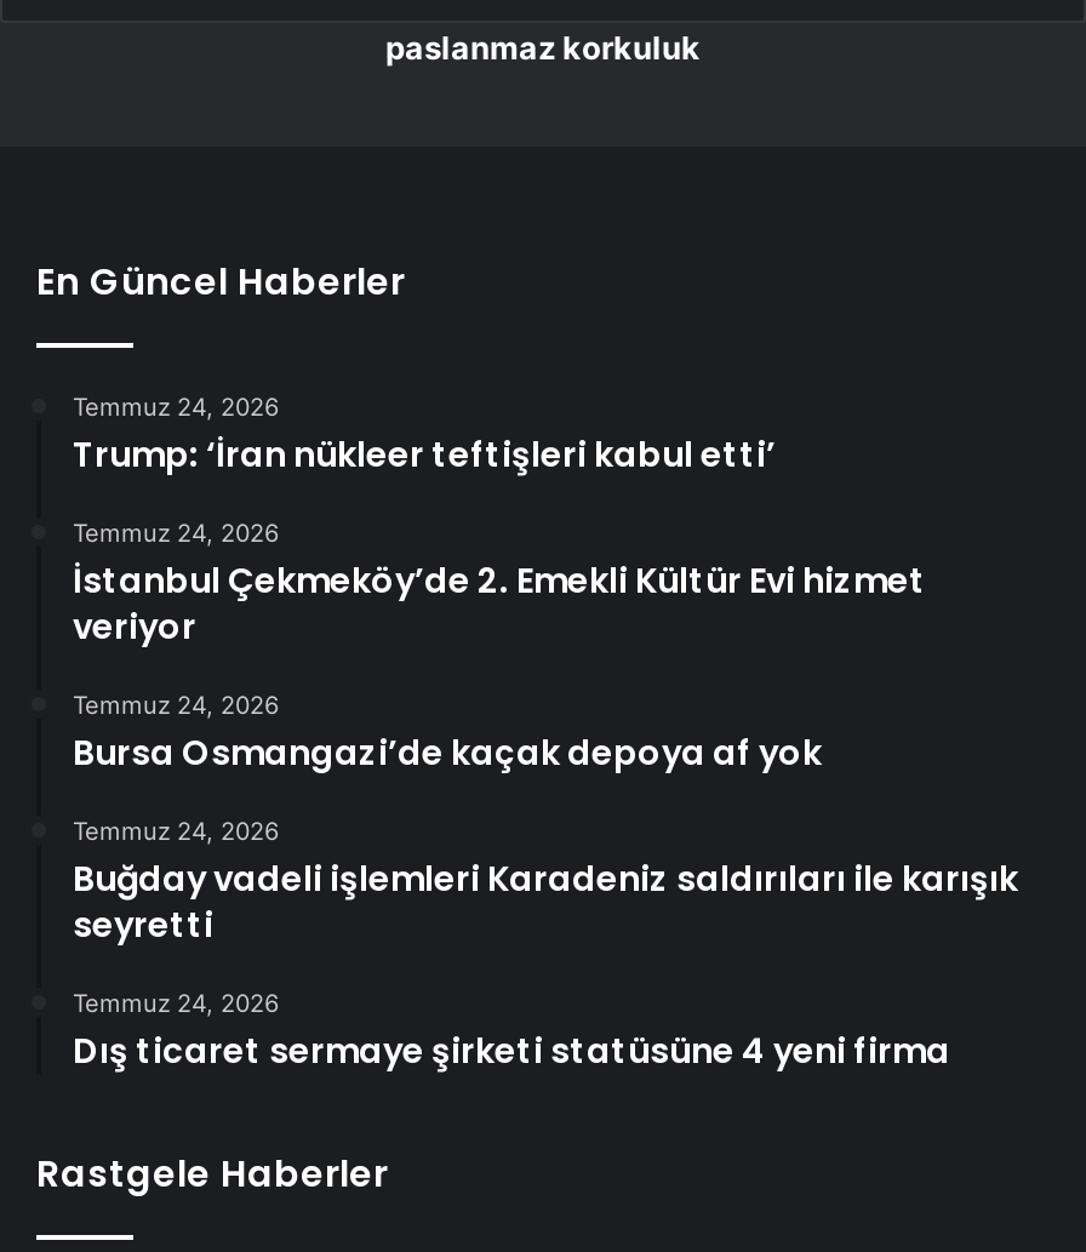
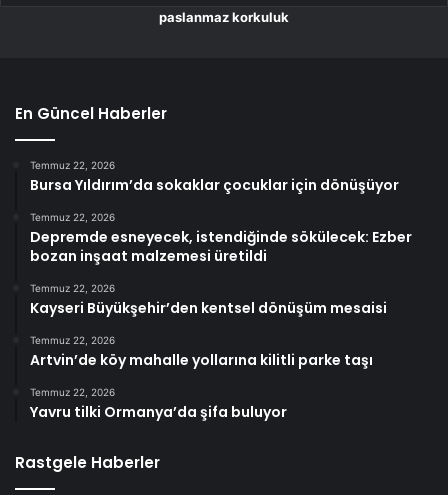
- Temmuz 24, 2026
- Trump: ‘İran nükleer teftişleri kabul etti’
+ Temmuz 22, 2026
+ Bursa Yıldırım’da sokaklar çocuklar için dönüşüyor

- Temmuz 24, 2026
- İstanbul Çekmeköy’de 2. Emekli Kültür Evi hizmet
- veriyor
+ Temmuz 22, 2026
+ Depremde esneyecek, istendiğinde sökülecek: Ezber
+ bozan inşaat malzemesi üretildi

- Temmuz 24, 2026
- Bursa Osmangazi’de kaçak depoya af yok
+ Temmuz 22, 2026
+ Kayseri Büyükşehir’den kentsel dönüşüm mesaisi

- Temmuz 24, 2026
- Buğday vadeli işlemleri Karadeniz saldırıları ile karışık
- seyretti
+ Temmuz 22, 2026
+ Artvin’de köy mahalle yollarına kilitli parke taşı

- Temmuz 24, 2026
- Dış ticaret sermaye şirketi statüsüne 4 yeni firma
+ Temmuz 22, 2026
+ Yavru tilki Ormanya’da şifa buluyor
